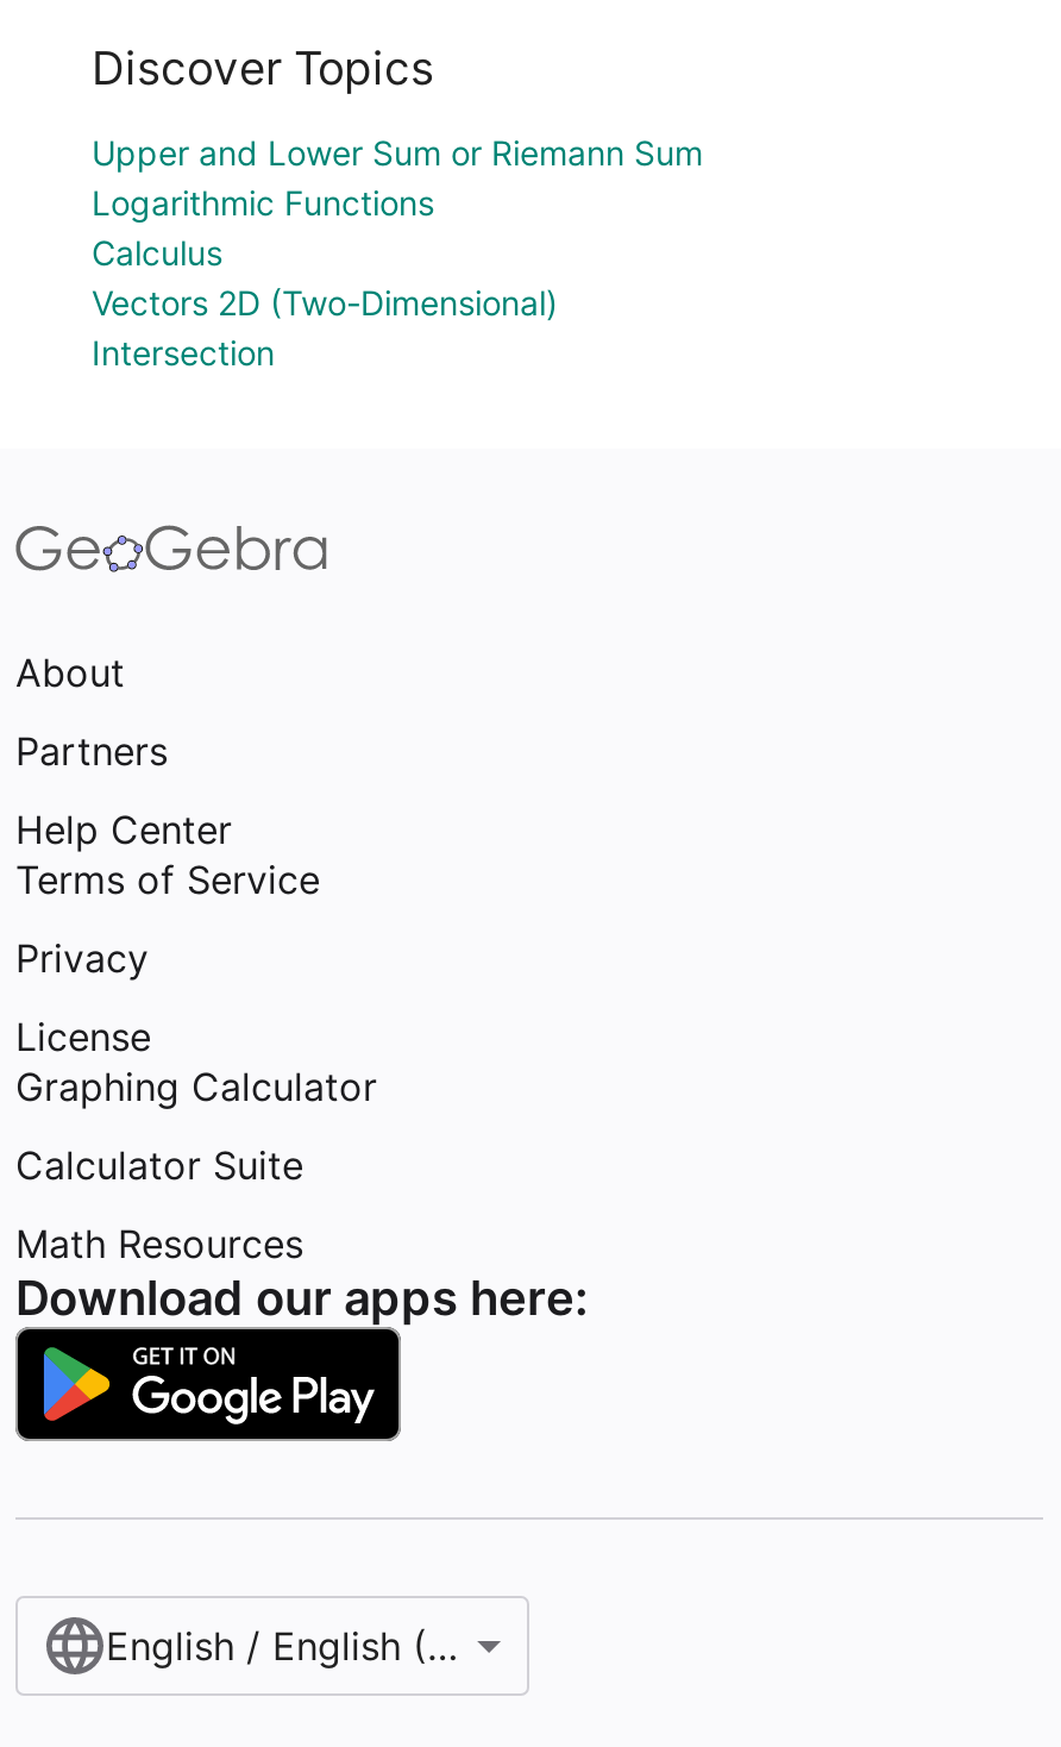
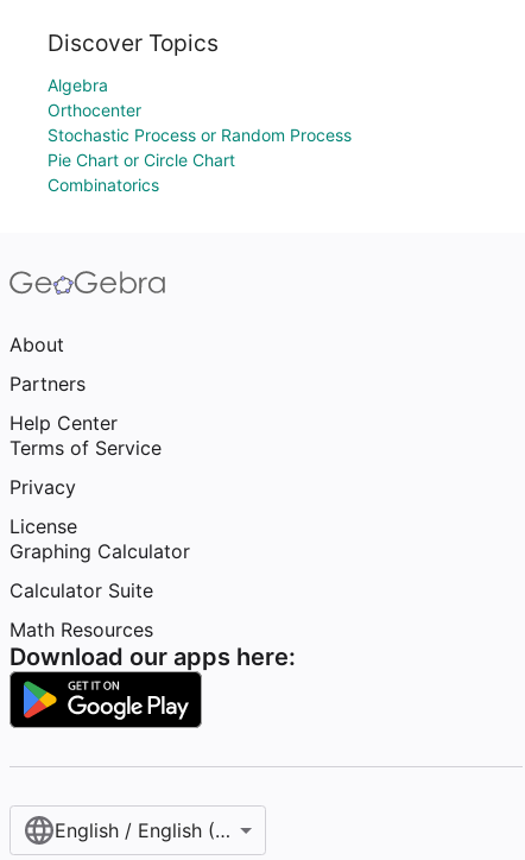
- Upper and Lower Sum or Riemann Sum
- Logarithmic Functions
- Calculus
- Vectors 2D (Two-Dimensional)
- Intersection
+ Algebra
+ Orthocenter
+ Stochastic Process or Random Process
+ Pie Chart or Circle Chart
+ Combinatorics
